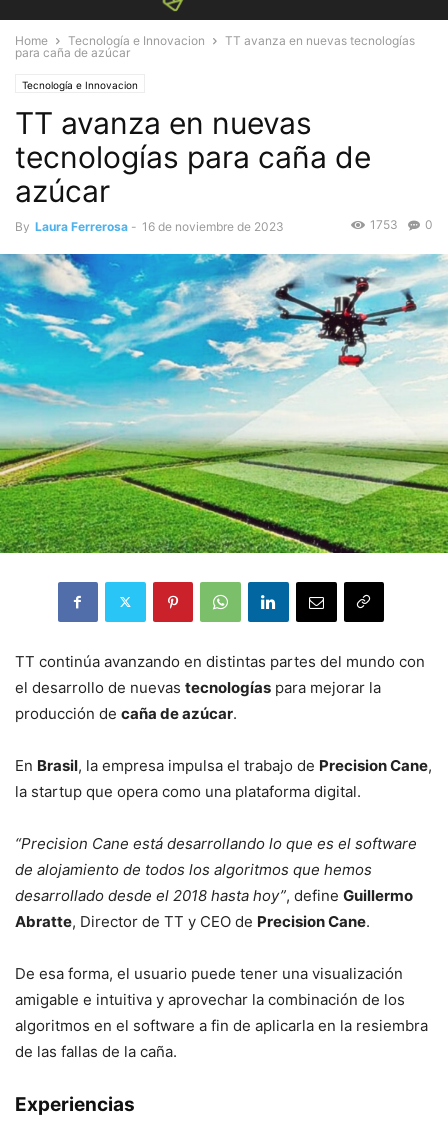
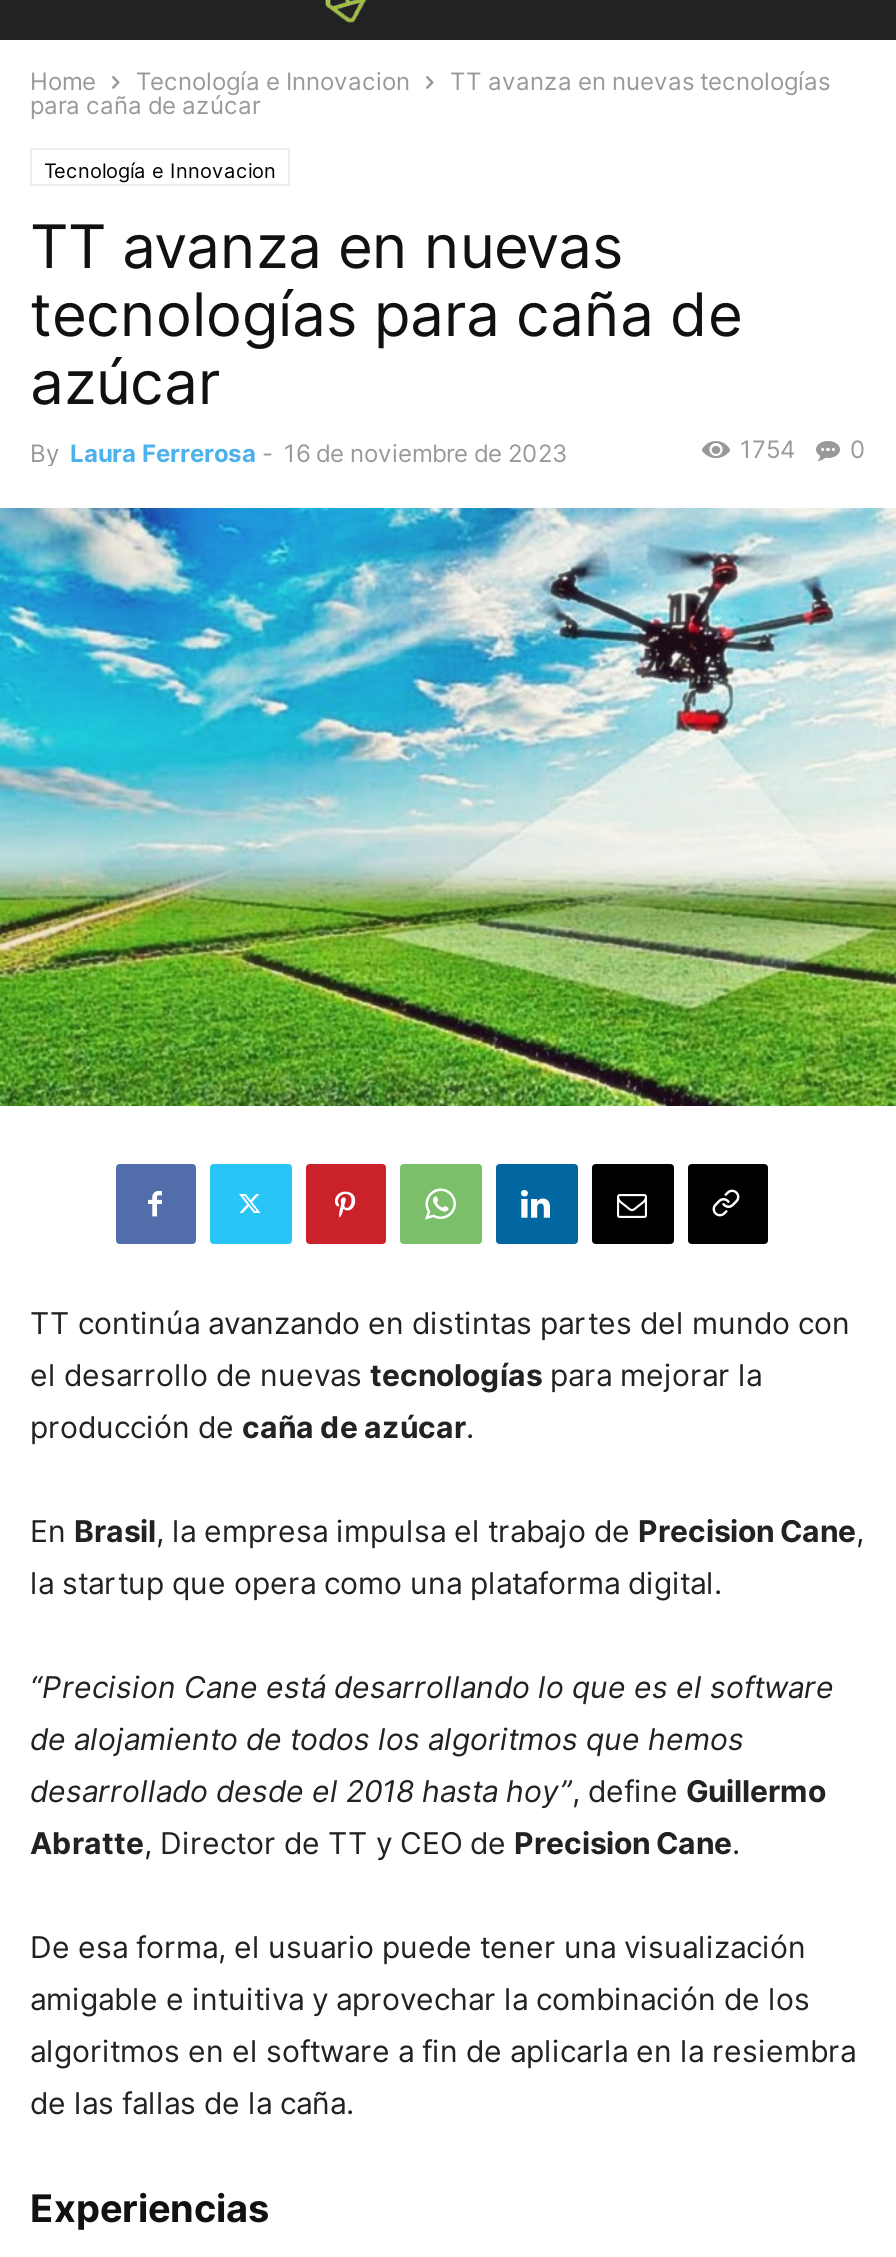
- 1753 0
+ 1754 0
